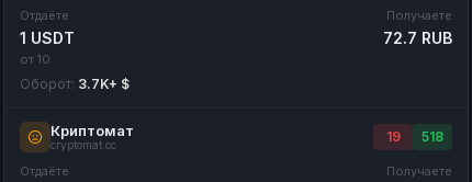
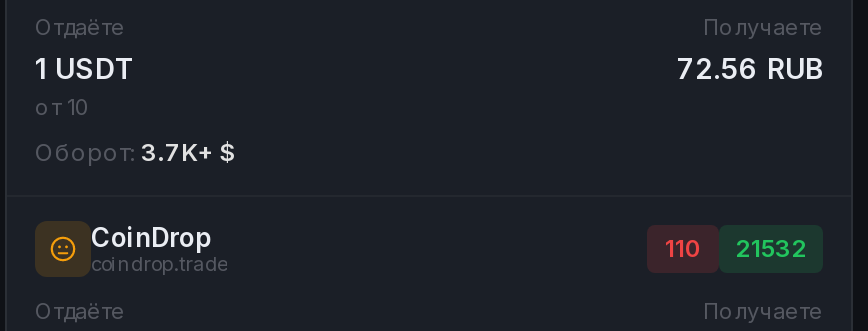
- 72.7 RUB
+ 72.56 RUB

- Криптомат
- cryptomat.cc
+ CoinDrop
+ coindrop.trade

- 19
- 518
+ 110
+ 21532
